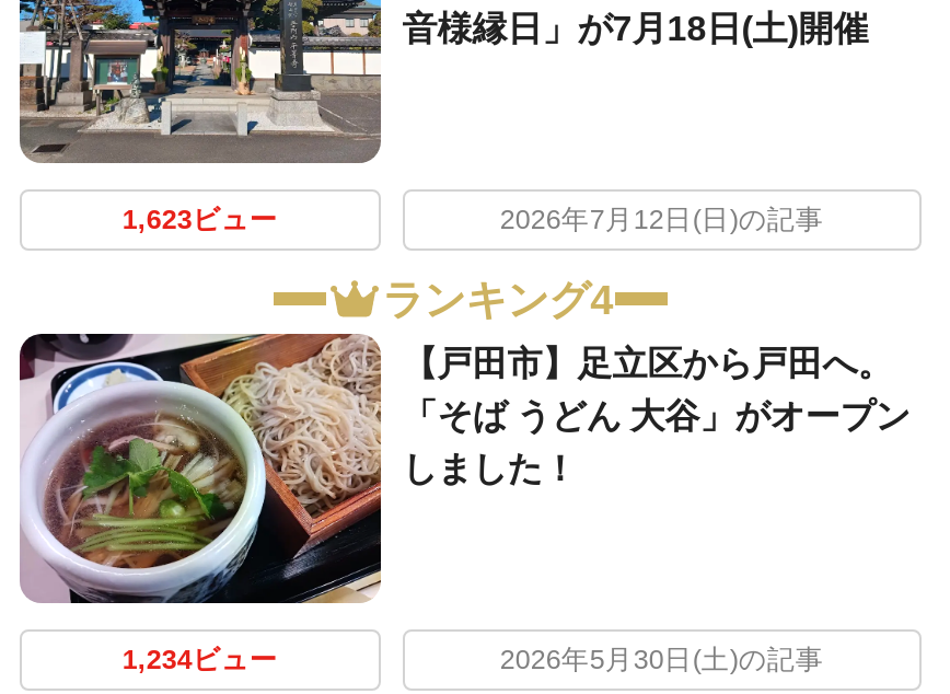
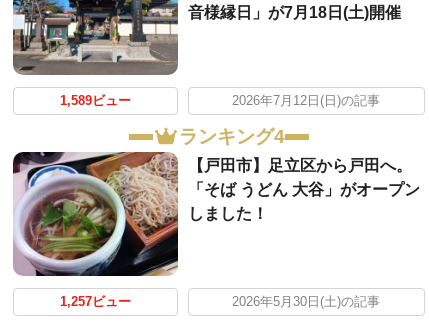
- 1,623ビュー
+ 1,589ビュー

- 1,234ビュー
+ 1,257ビュー
